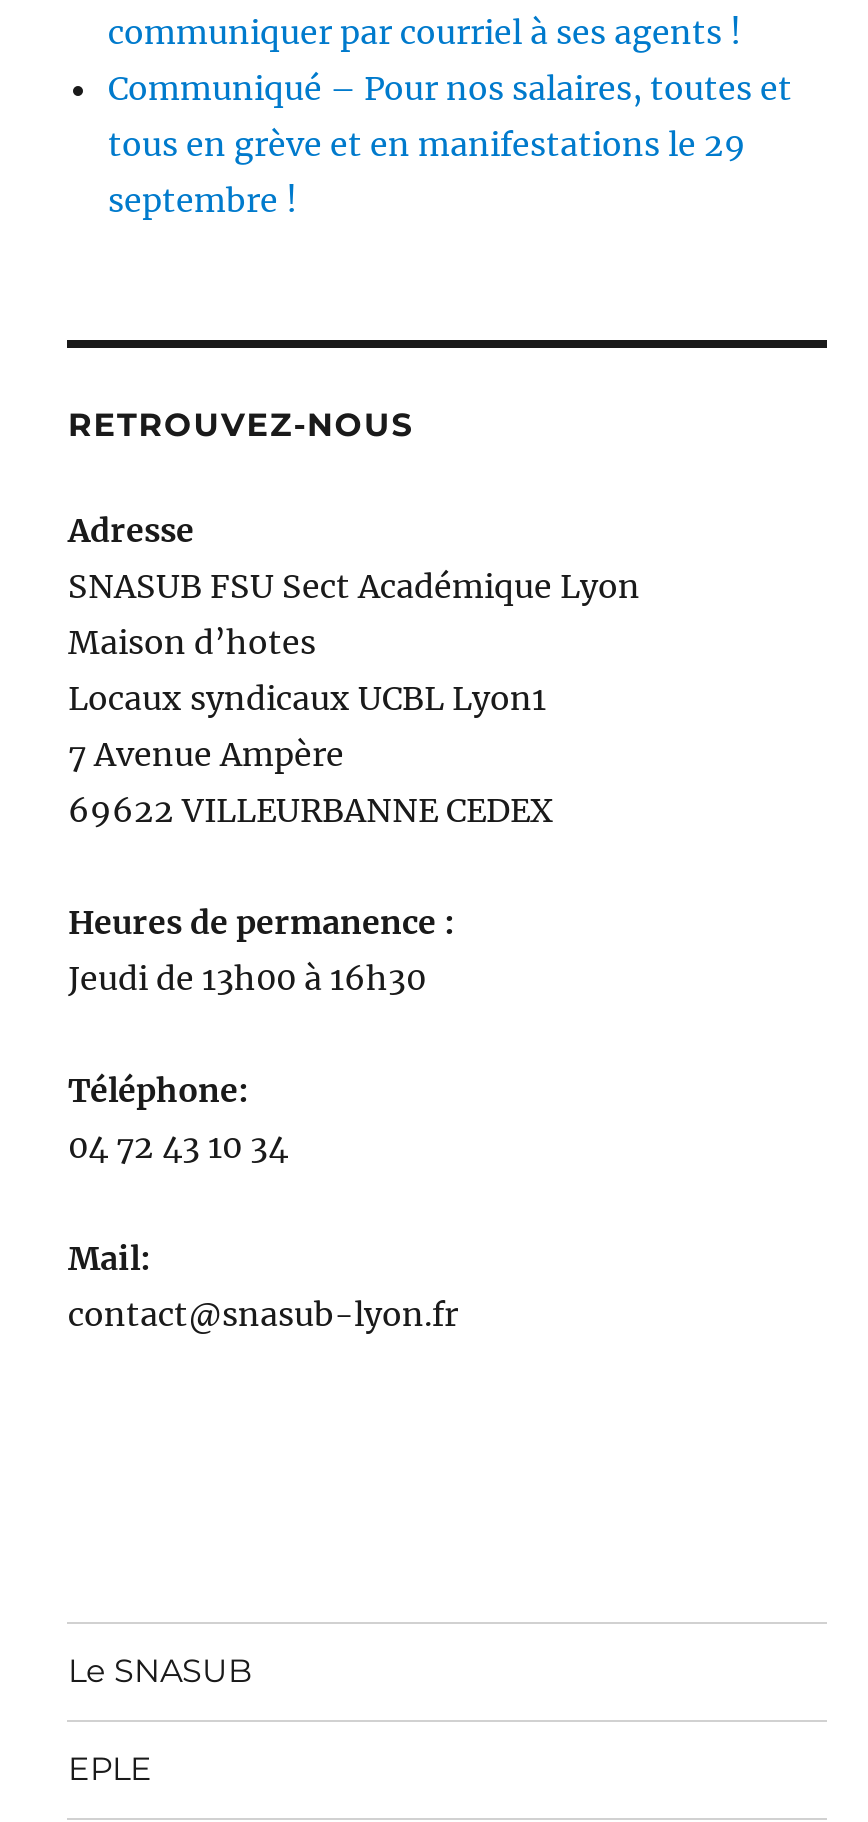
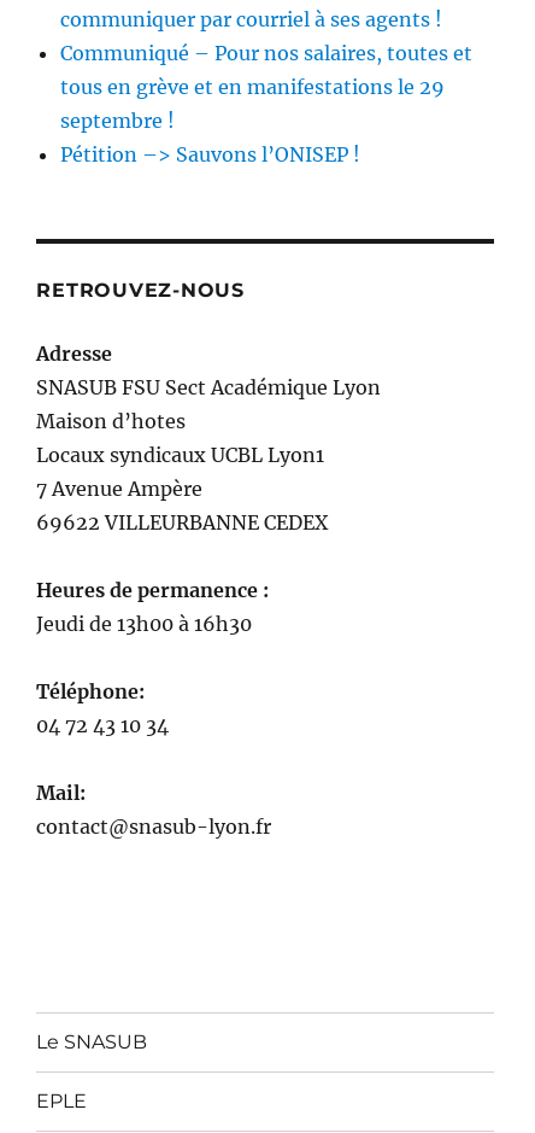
+ Pétition –> Sauvons l’ONISEP !
